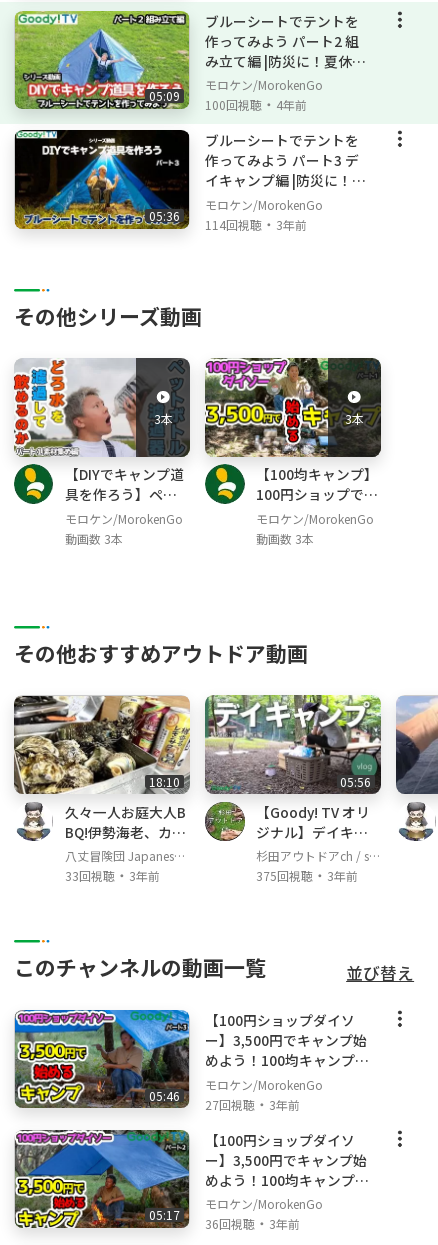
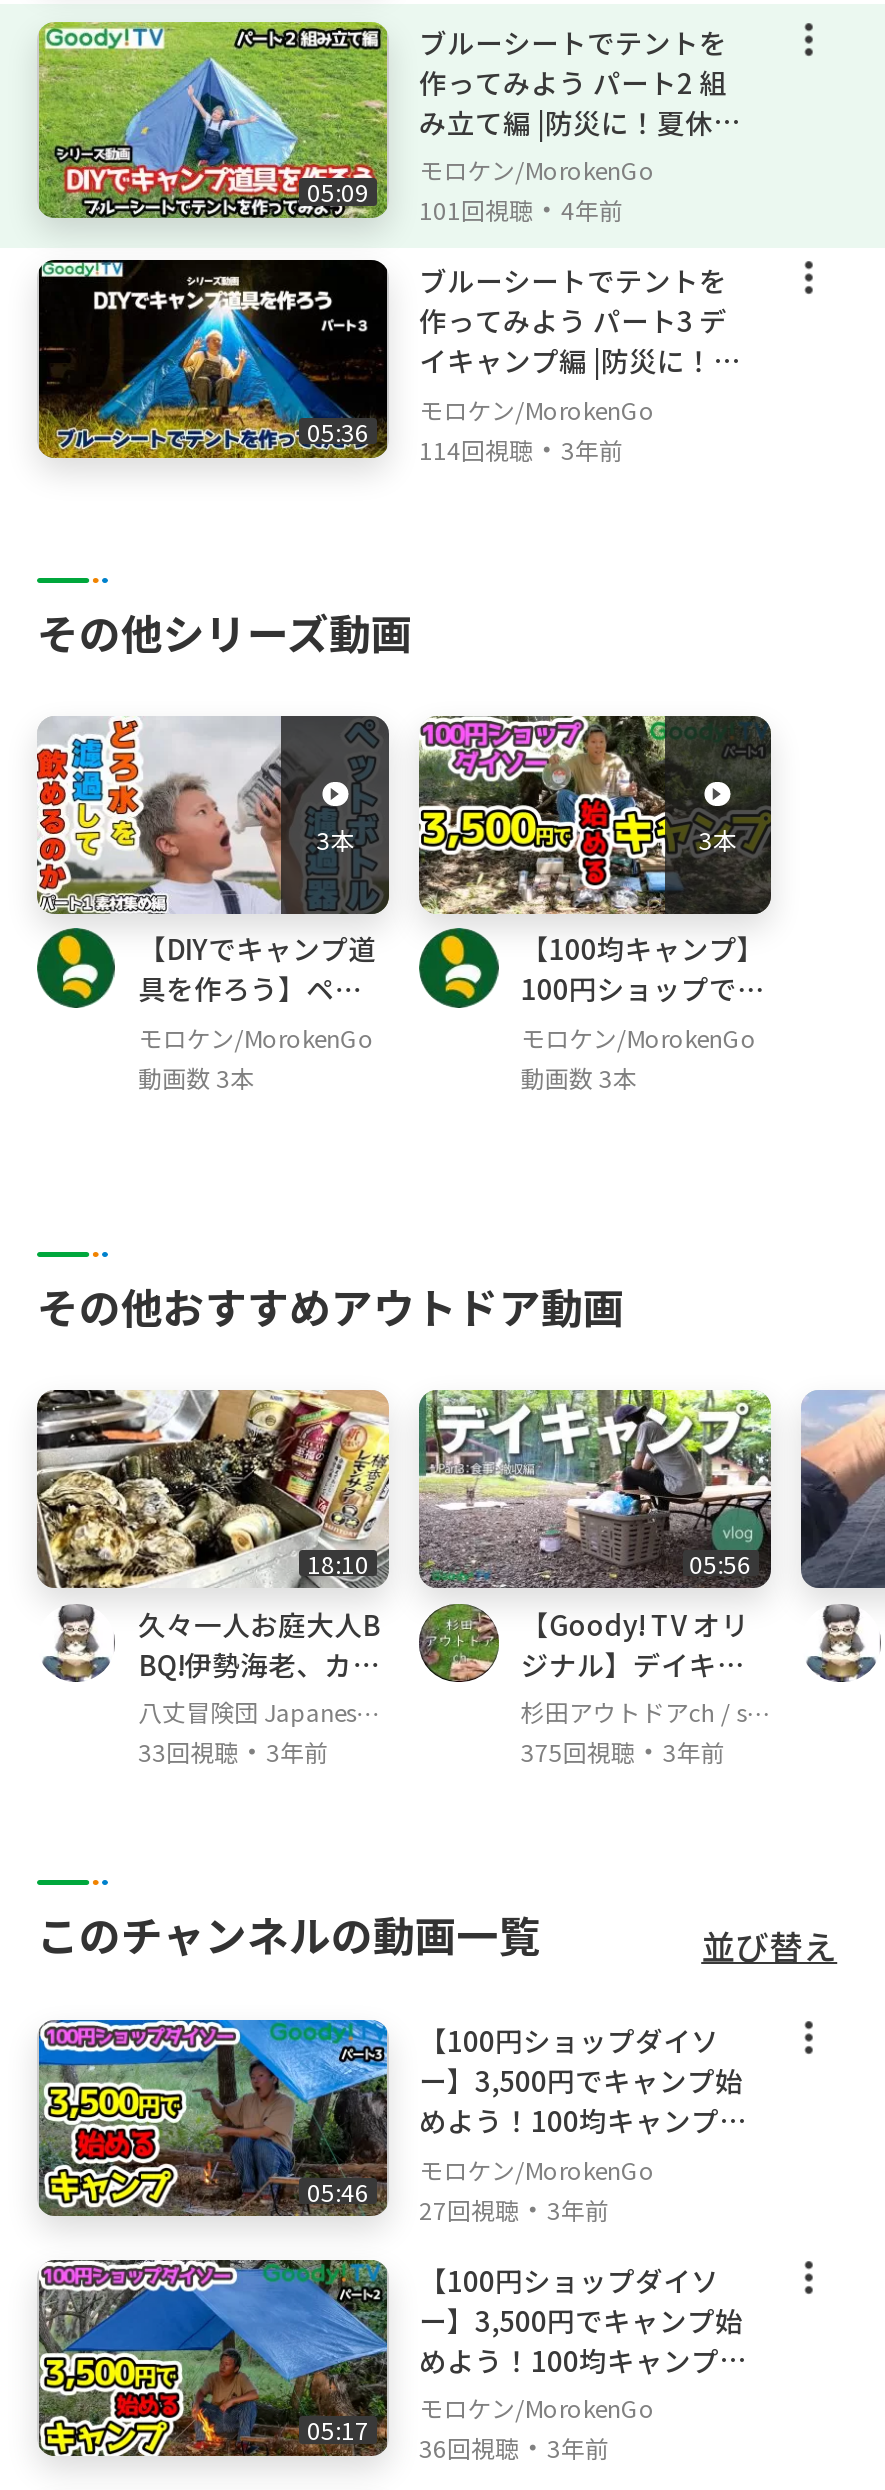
- 05:09 100回視聴・4年前
+ 05:09 101回視聴・4年前
